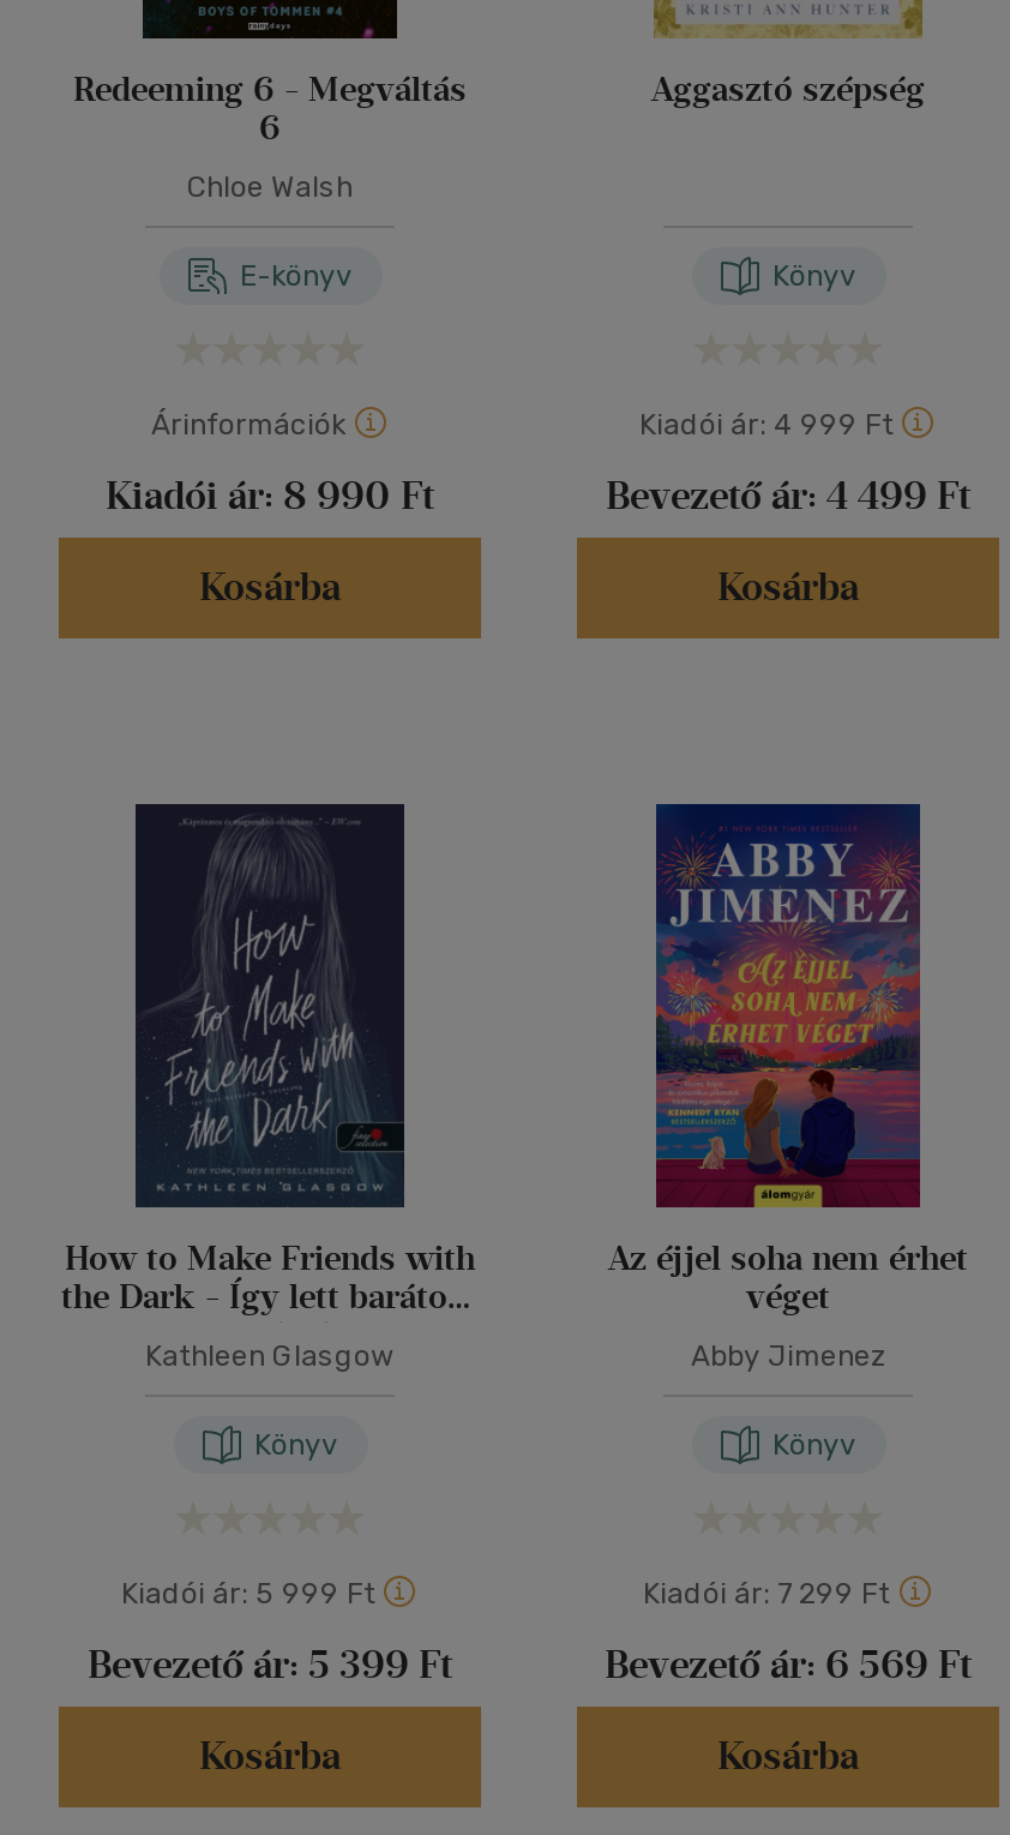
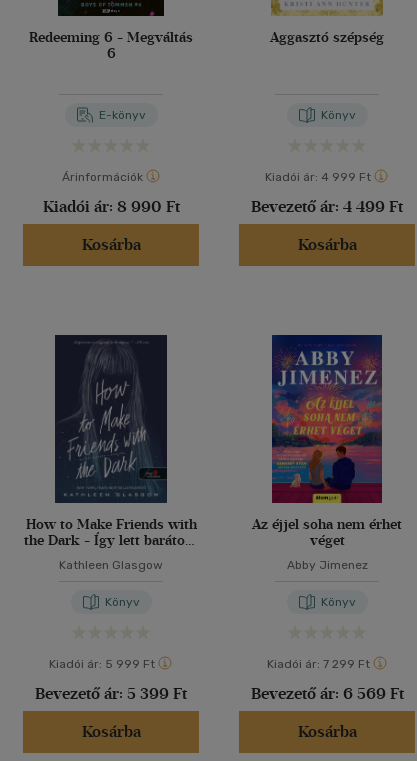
- Chloe Walsh
